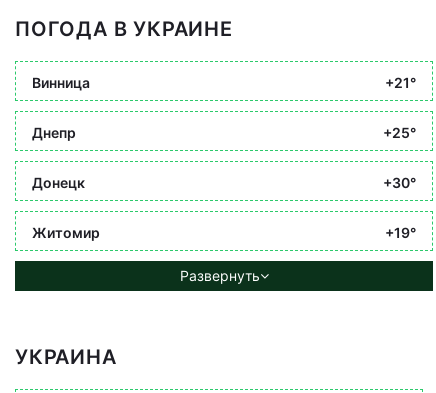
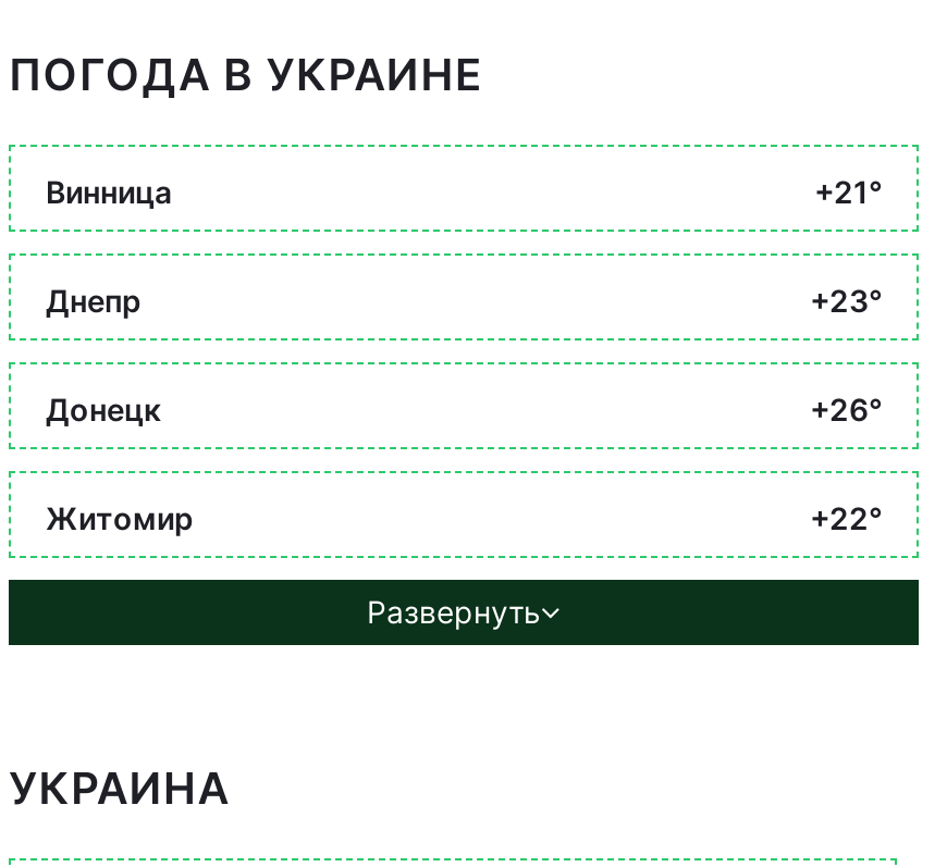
- +25°
+ +23°

- +30°
+ +26°

- +19°
+ +22°
